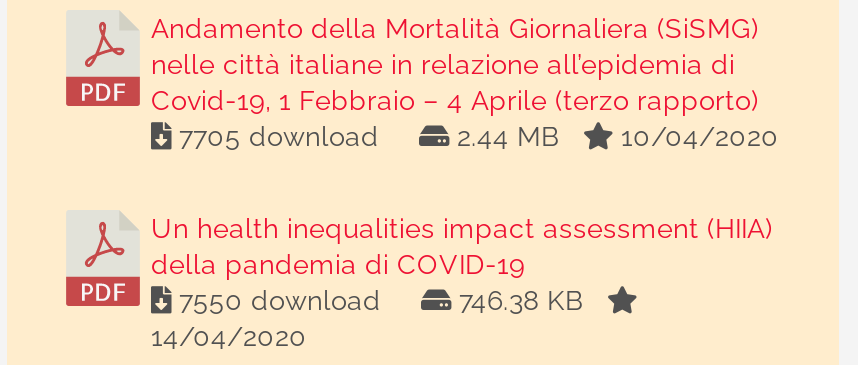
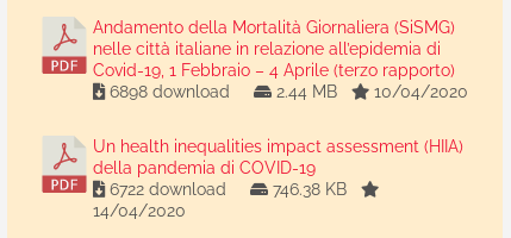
- 7705 download
+ 6898 download

- 7550 download
+ 6722 download
